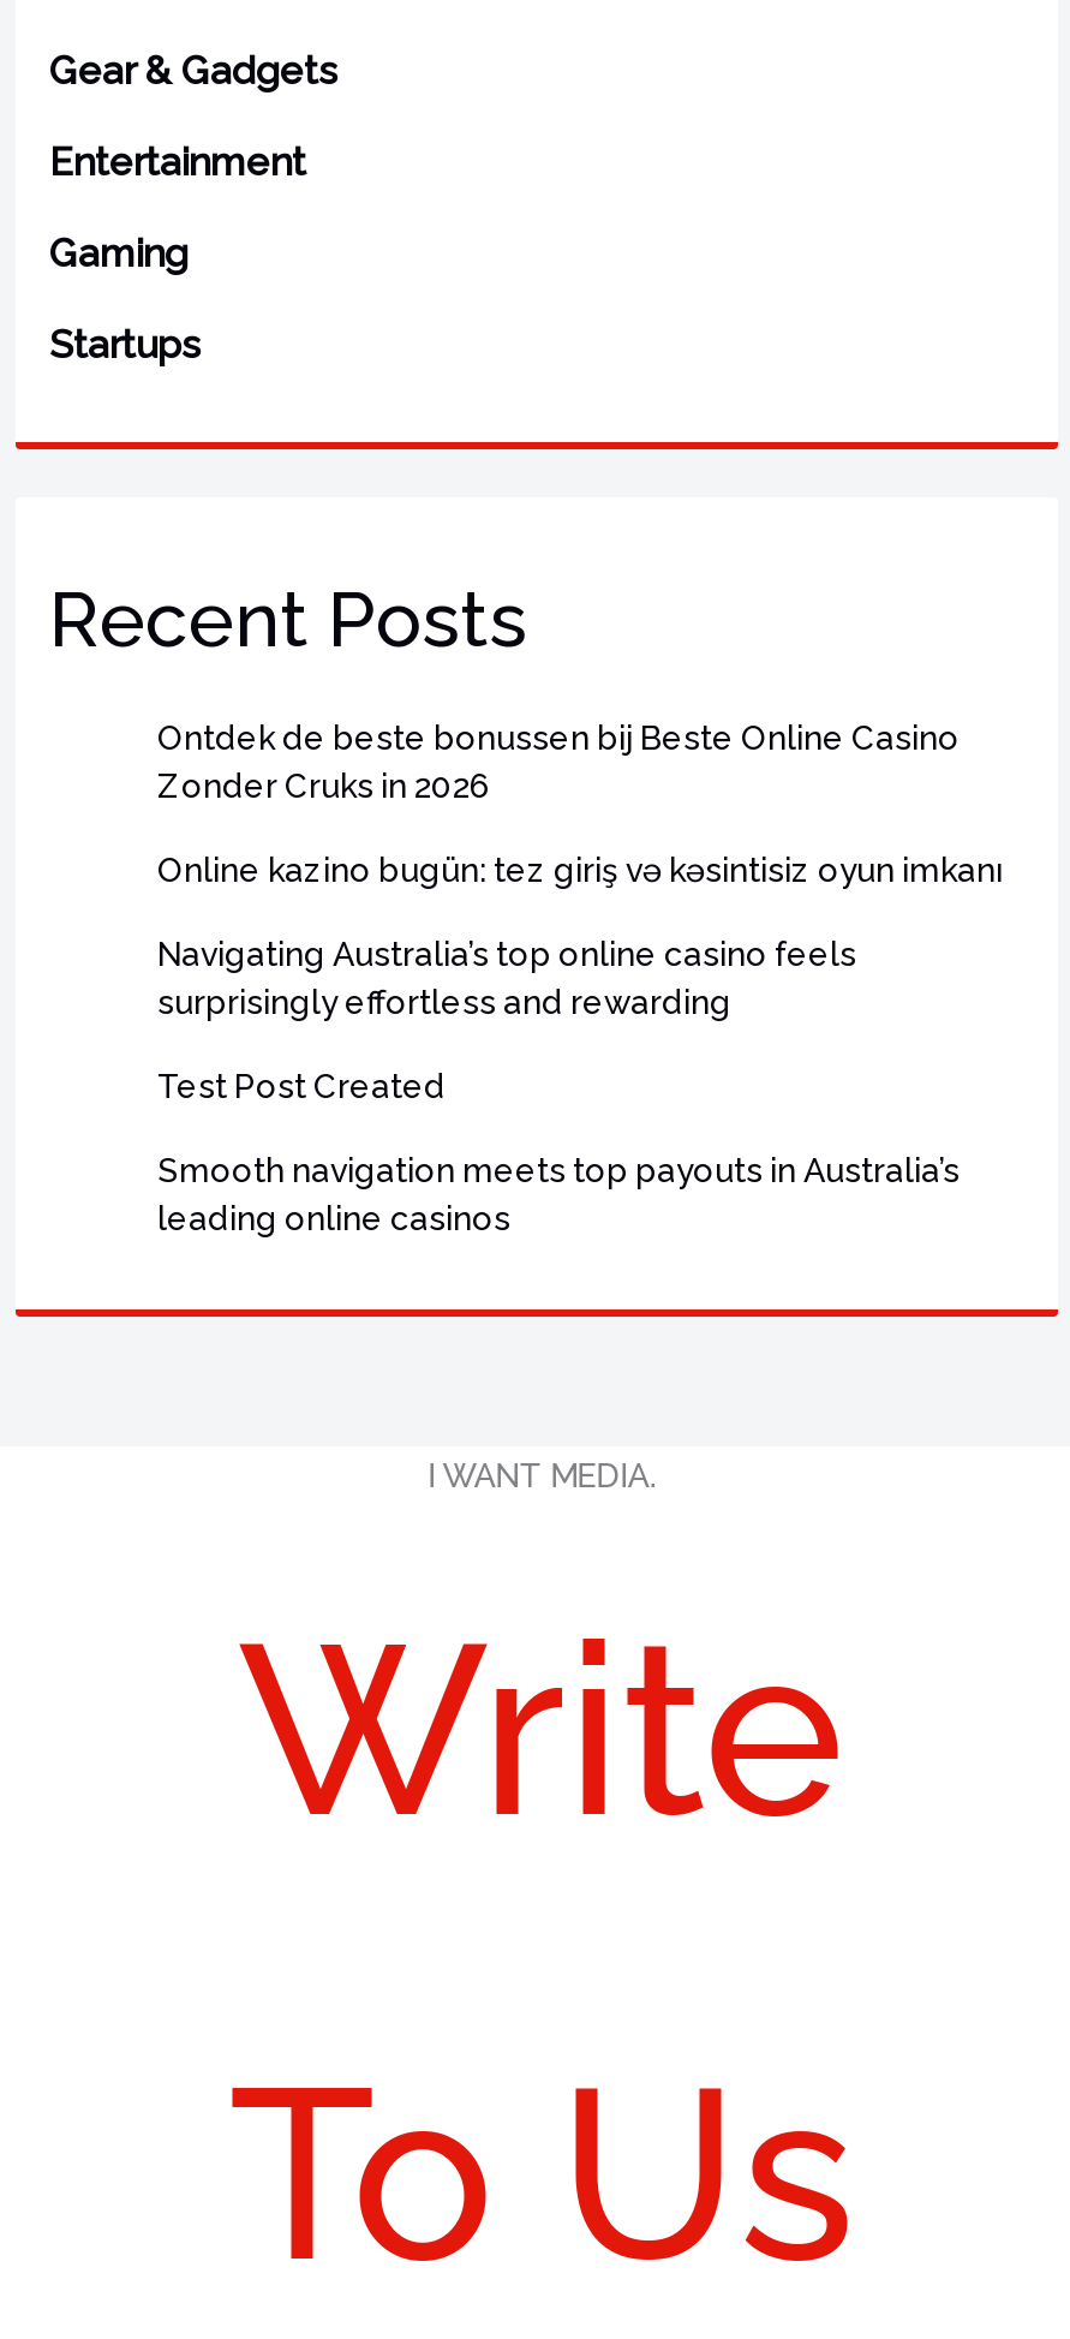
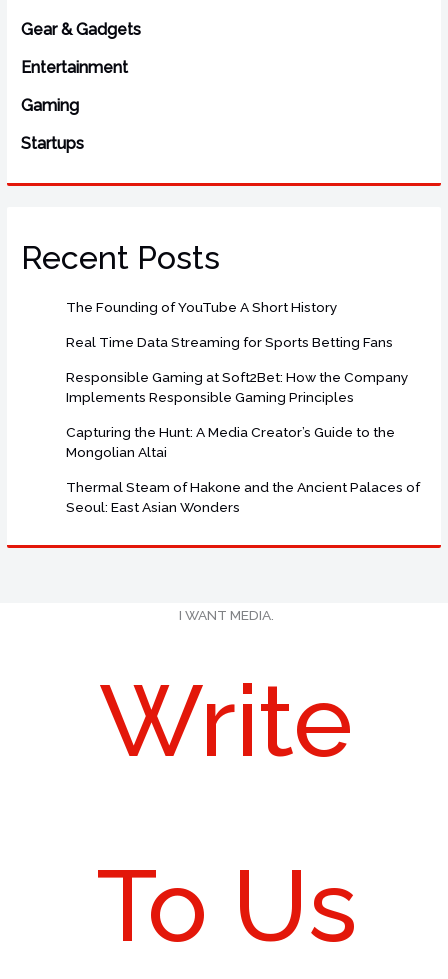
- Ontdek de beste bonussen bij Beste Online Casino
- Zonder Cruks in 2026
+ The Founding of YouTube A Short History

- Online kazino bugün: tez giriş və kəsintisiz oyun imkanı
+ Real Time Data Streaming for Sports Betting Fans

- Navigating Australia’s top online casino feels
- surprisingly effortless and rewarding
+ Responsible Gaming at Soft2Bet: How the Company
+ Implements Responsible Gaming Principles

- Test Post Created
+ Capturing the Hunt: A Media Creator’s Guide to the
+ Mongolian Altai

- Smooth navigation meets top payouts in Australia’s
- leading online casinos
+ Thermal Steam of Hakone and the Ancient Palaces of
+ Seoul: East Asian Wonders
